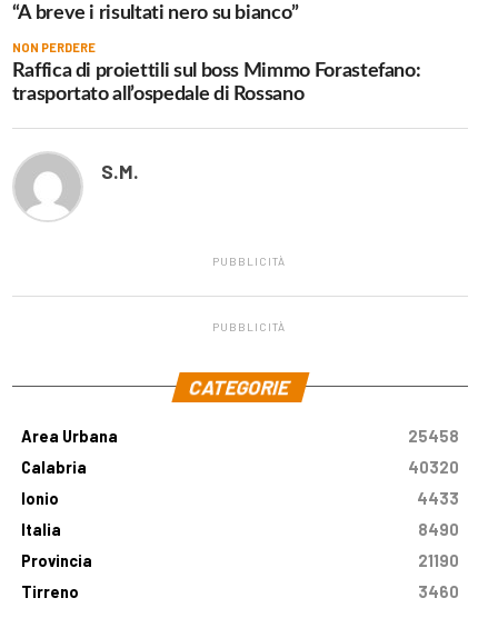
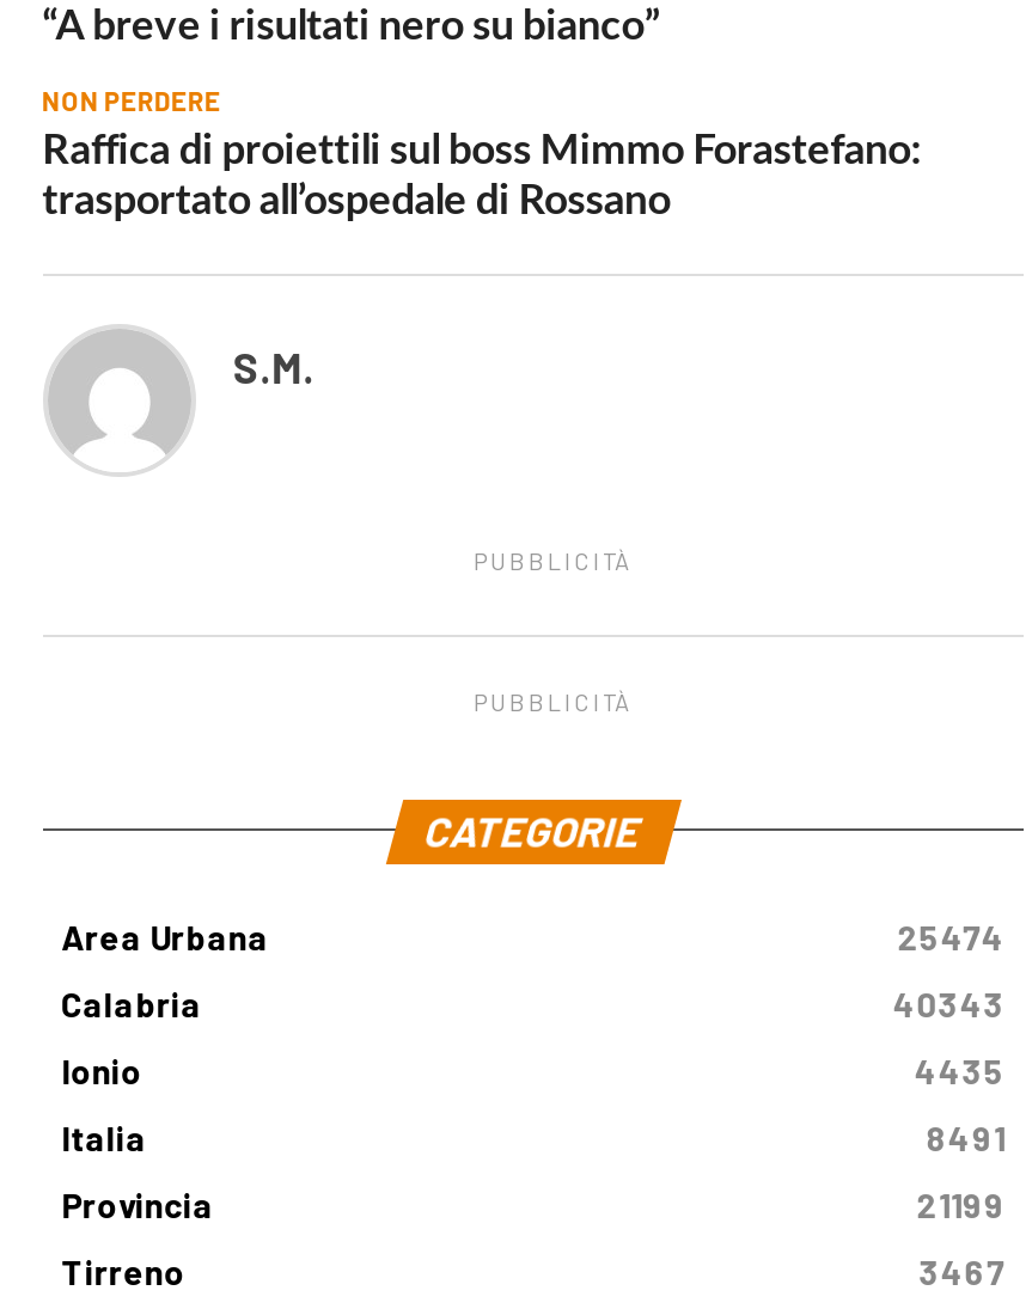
- 25458
+ 25474

- 40320
+ 40343

- 4433
+ 4435

- 8490
+ 8491

- 21190
+ 21199

- 3460
+ 3467
